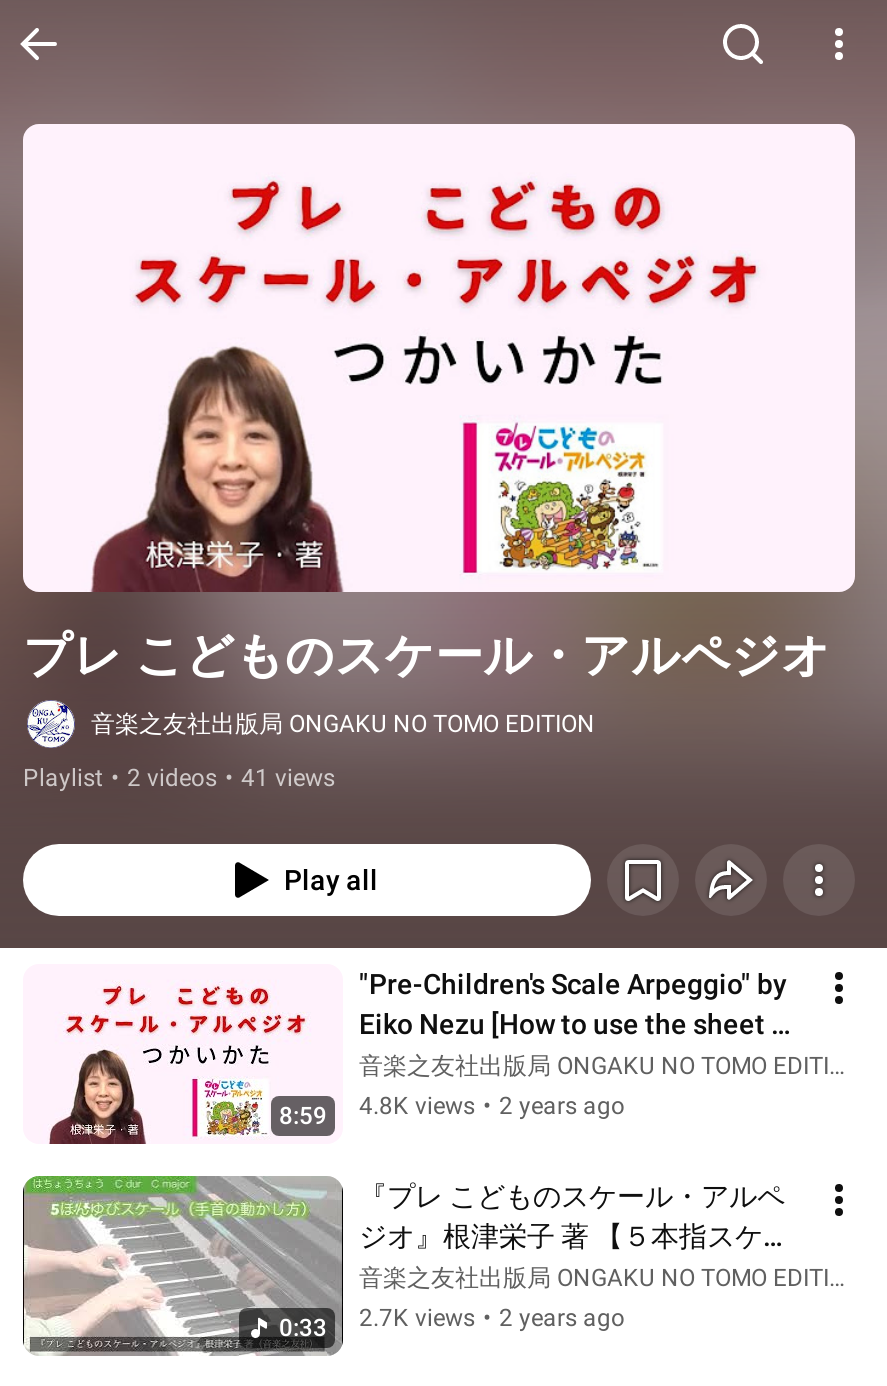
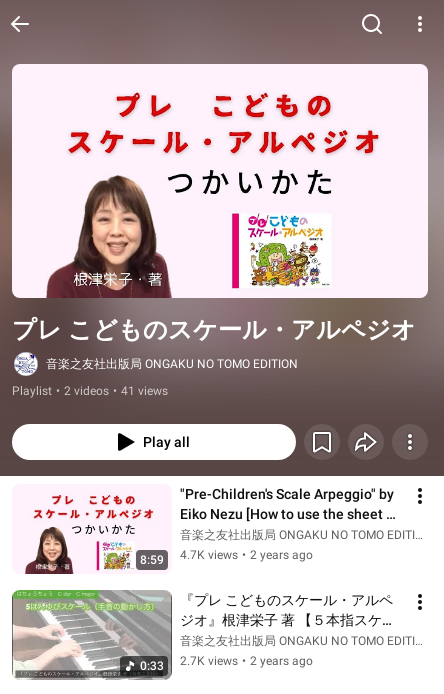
- 4.8K views • 2 years ago
+ 4.7K views • 2 years ago
